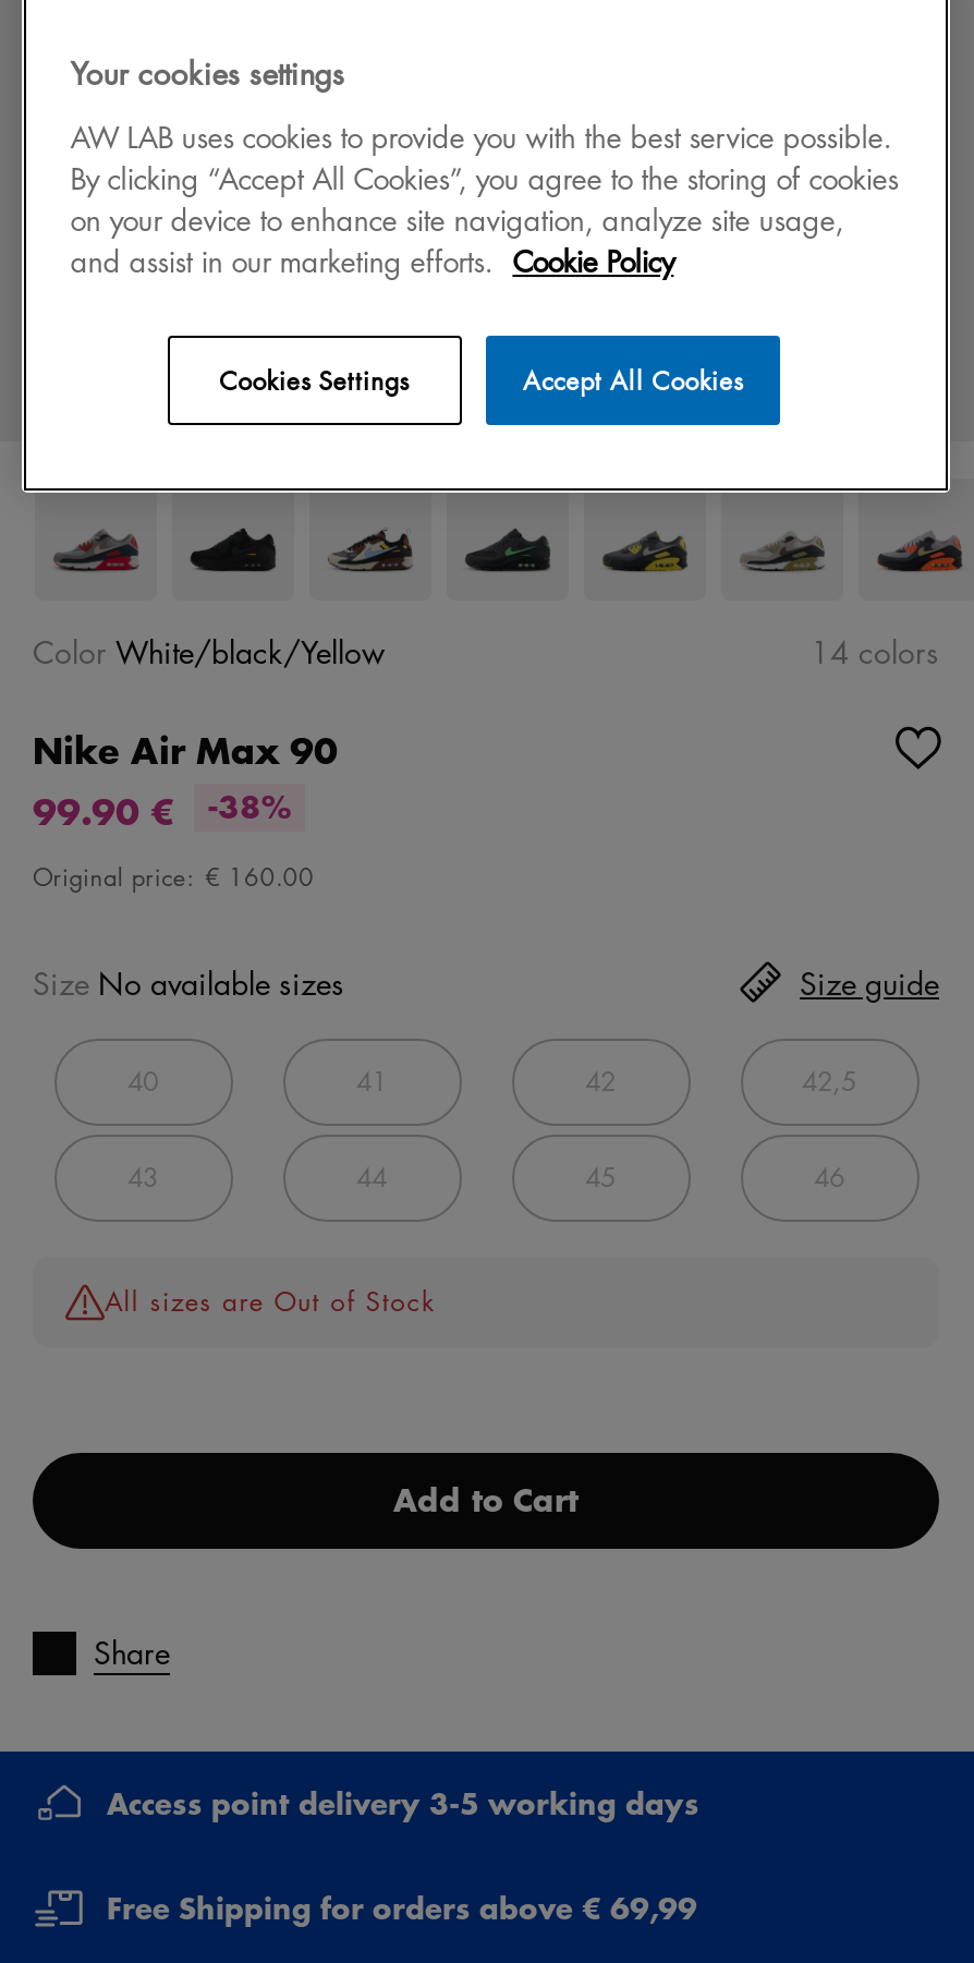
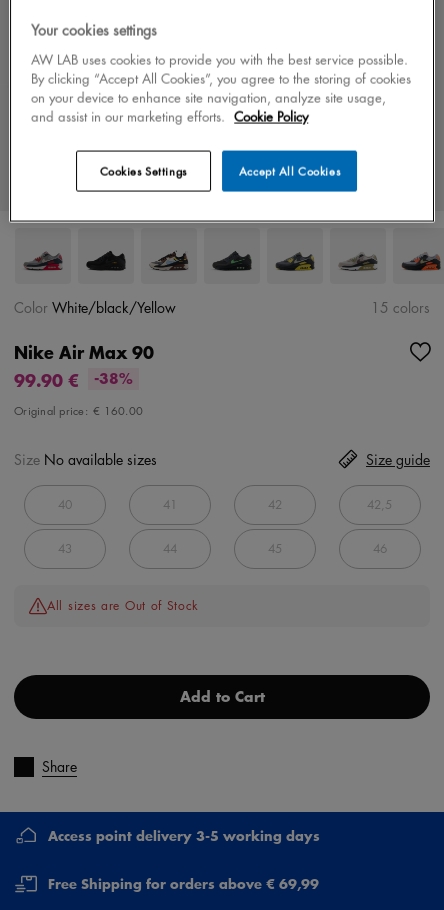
- 14 colors
+ 15 colors
